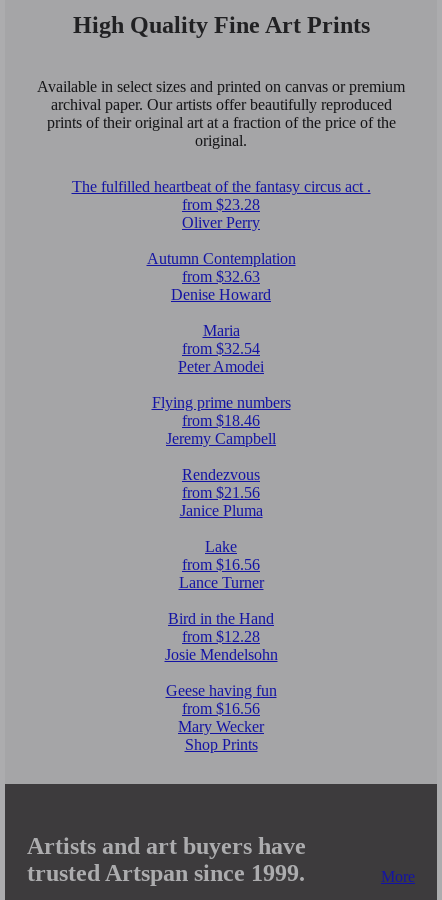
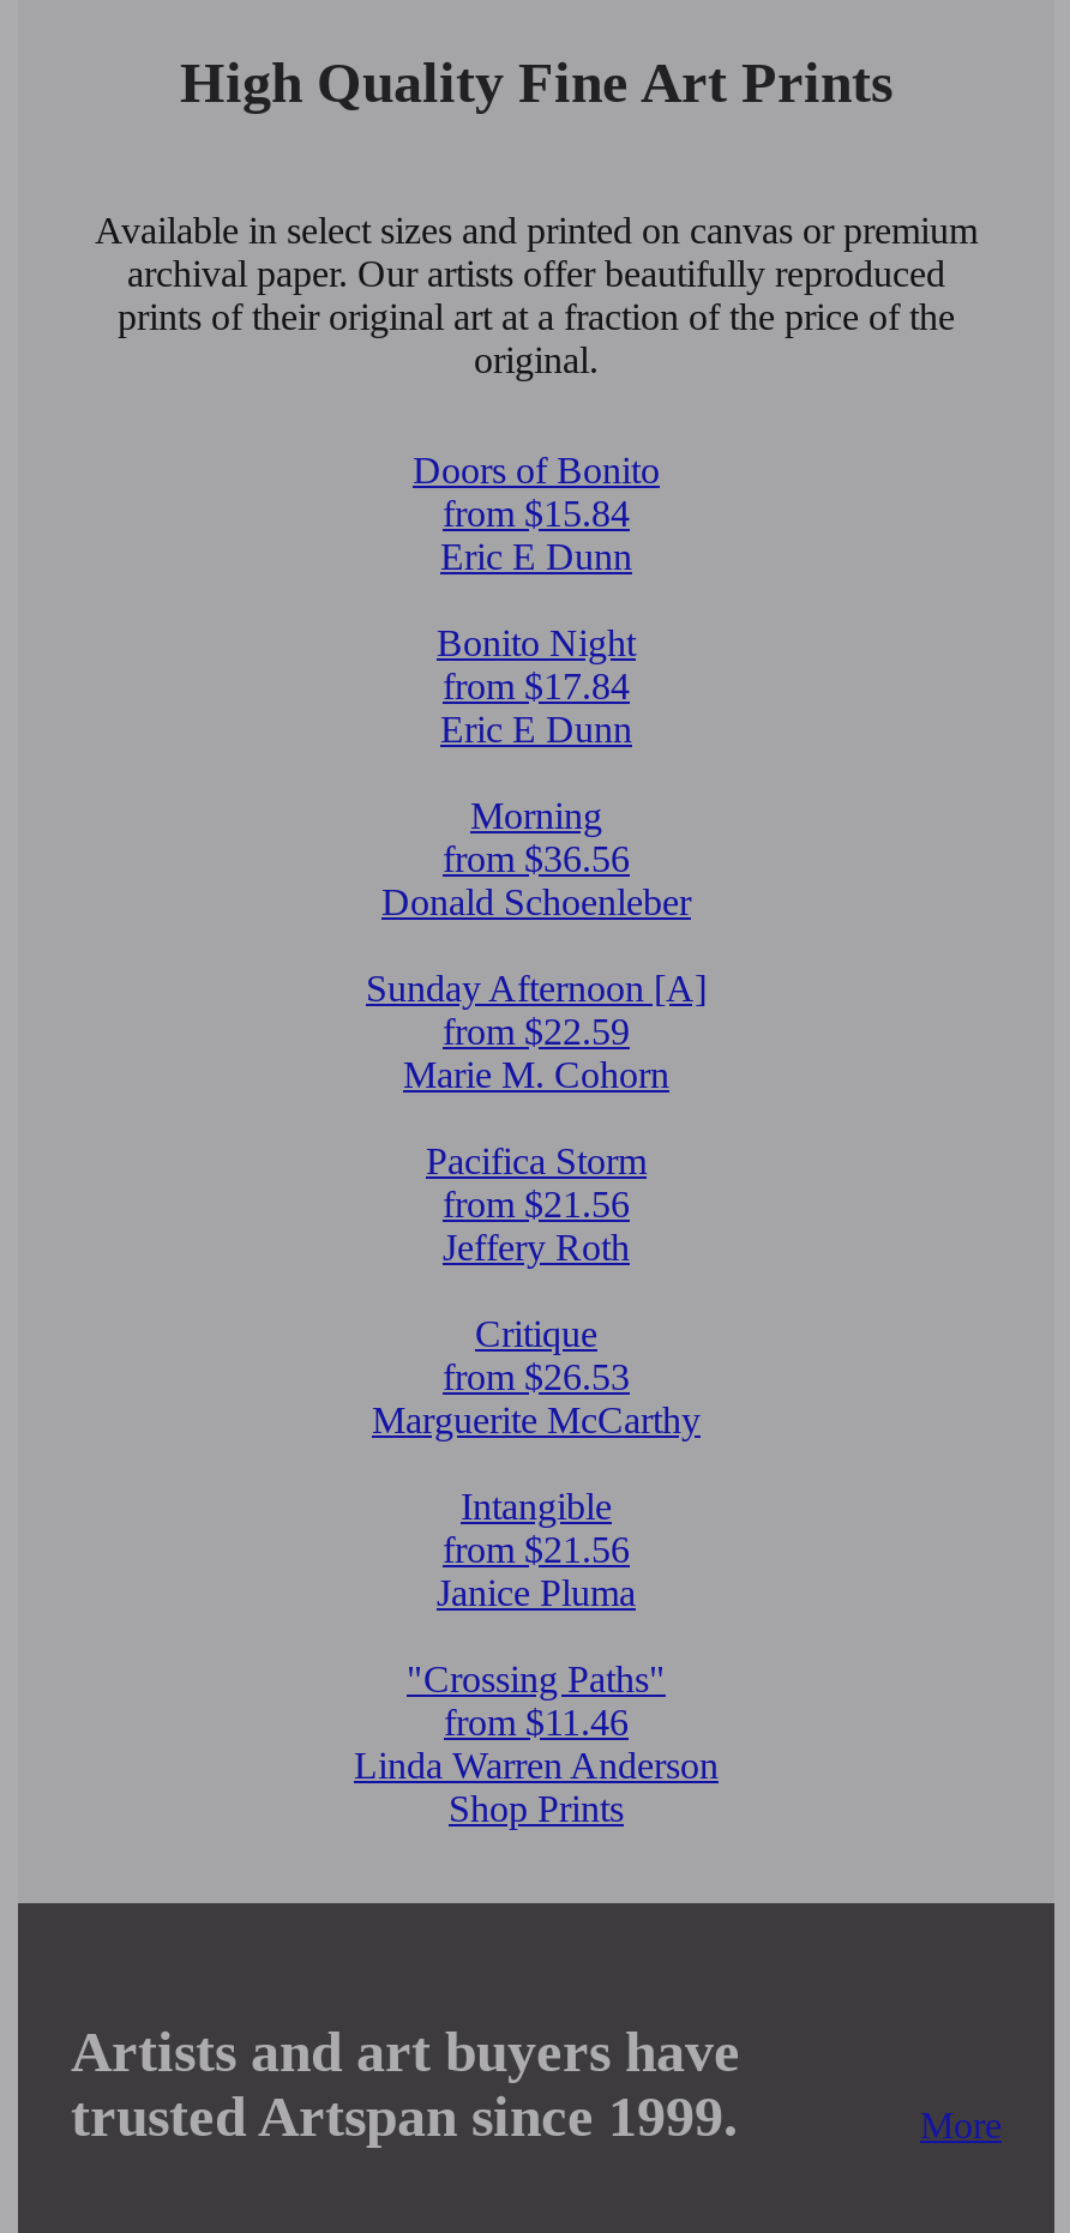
- The fulfilled heartbeat of the fantasy circus act .
- from $23.28
- Oliver Perry
- Autumn Contemplation
- from $32.63
- Denise Howard
- Maria
- from $32.54
- Peter Amodei
- Flying prime numbers
- from $18.46
- Jeremy Campbell
- Rendezvous
+ Doors of Bonito
+ from $15.84
+ Eric E Dunn
+ Bonito Night
+ from $17.84
+ Eric E Dunn
+ Morning
+ from $36.56
+ Donald Schoenleber
+ Sunday Afternoon [A]
+ from $22.59
+ Marie M. Cohorn
+ Pacifica Storm
+ from $21.56
+ Jeffery Roth
+ Critique
+ from $26.53
+ Marguerite McCarthy
+ Intangible

moved down: from $21.56 | Janice Pluma

- Lake
- from $16.56
- Lance Turner
- Bird in the Hand
- from $12.28
- Josie Mendelsohn
- Geese having fun
- from $16.56
- Mary Wecker
+ "Crossing Paths"
+ from $11.46
+ Linda Warren Anderson
